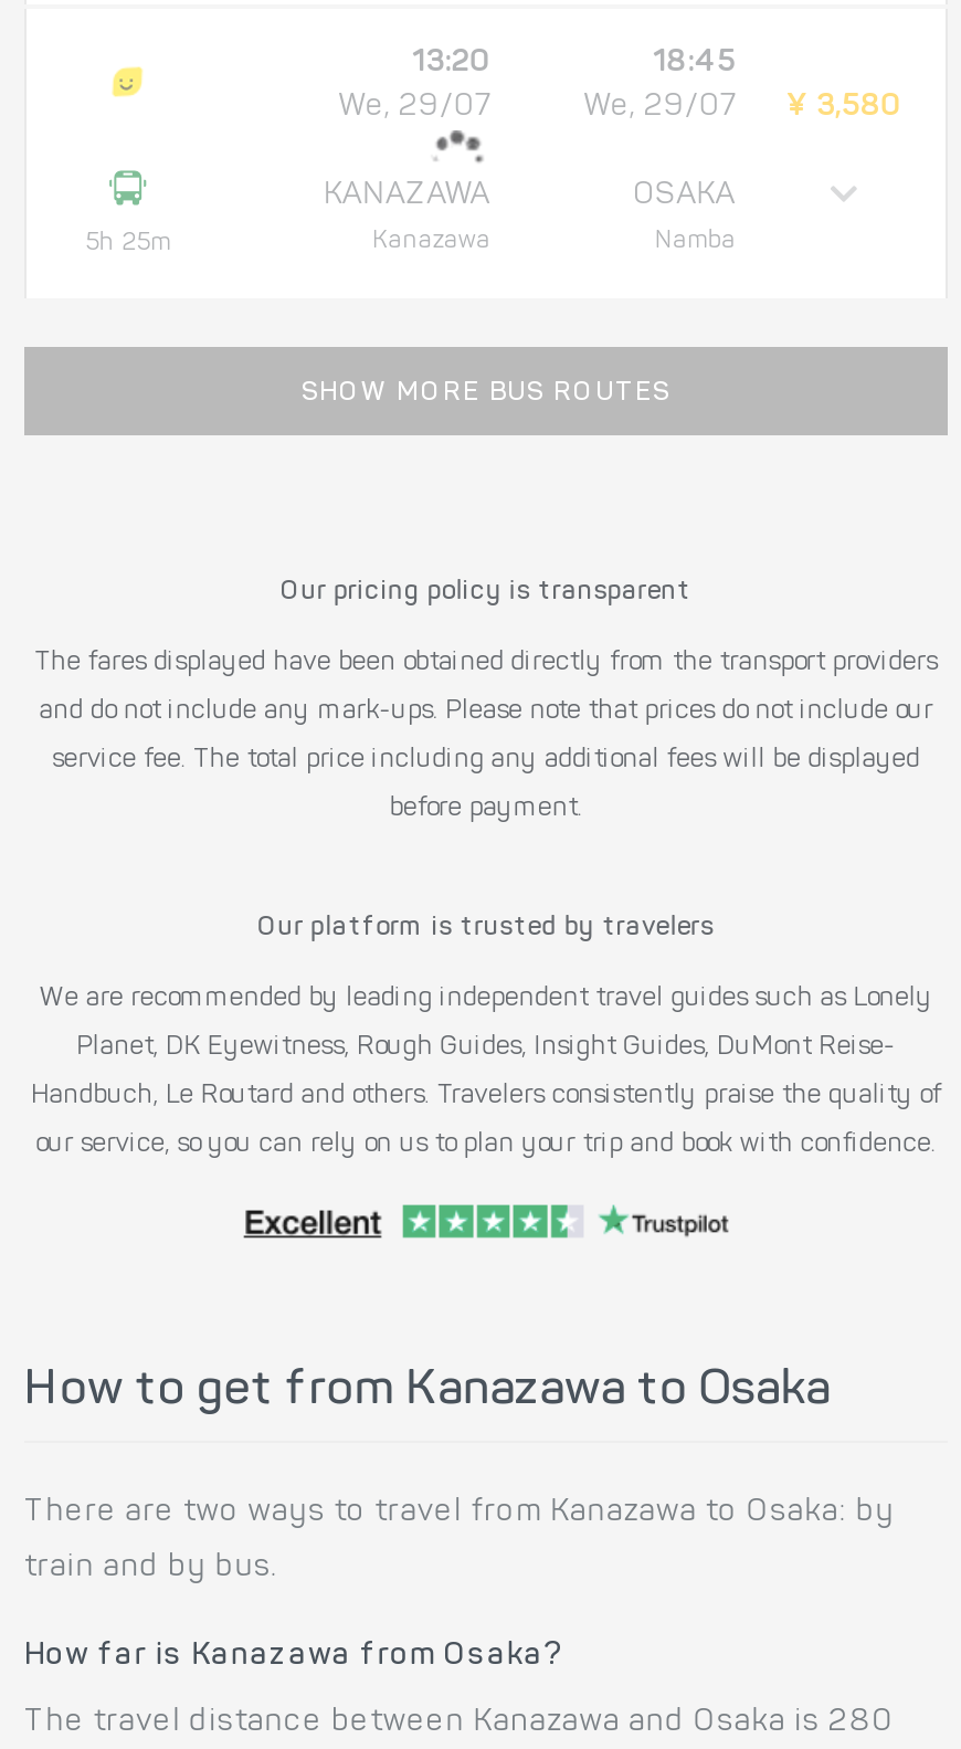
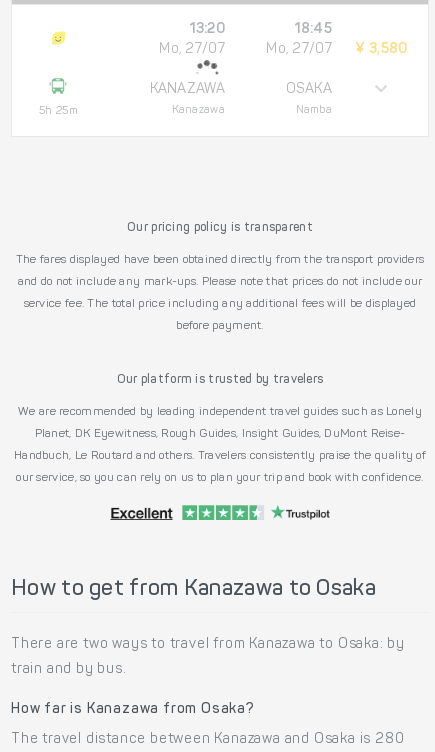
- We, 29/07
+ Mo, 27/07

- We, 29/07
+ Mo, 27/07

- SHOW MORE BUS ROUTES
